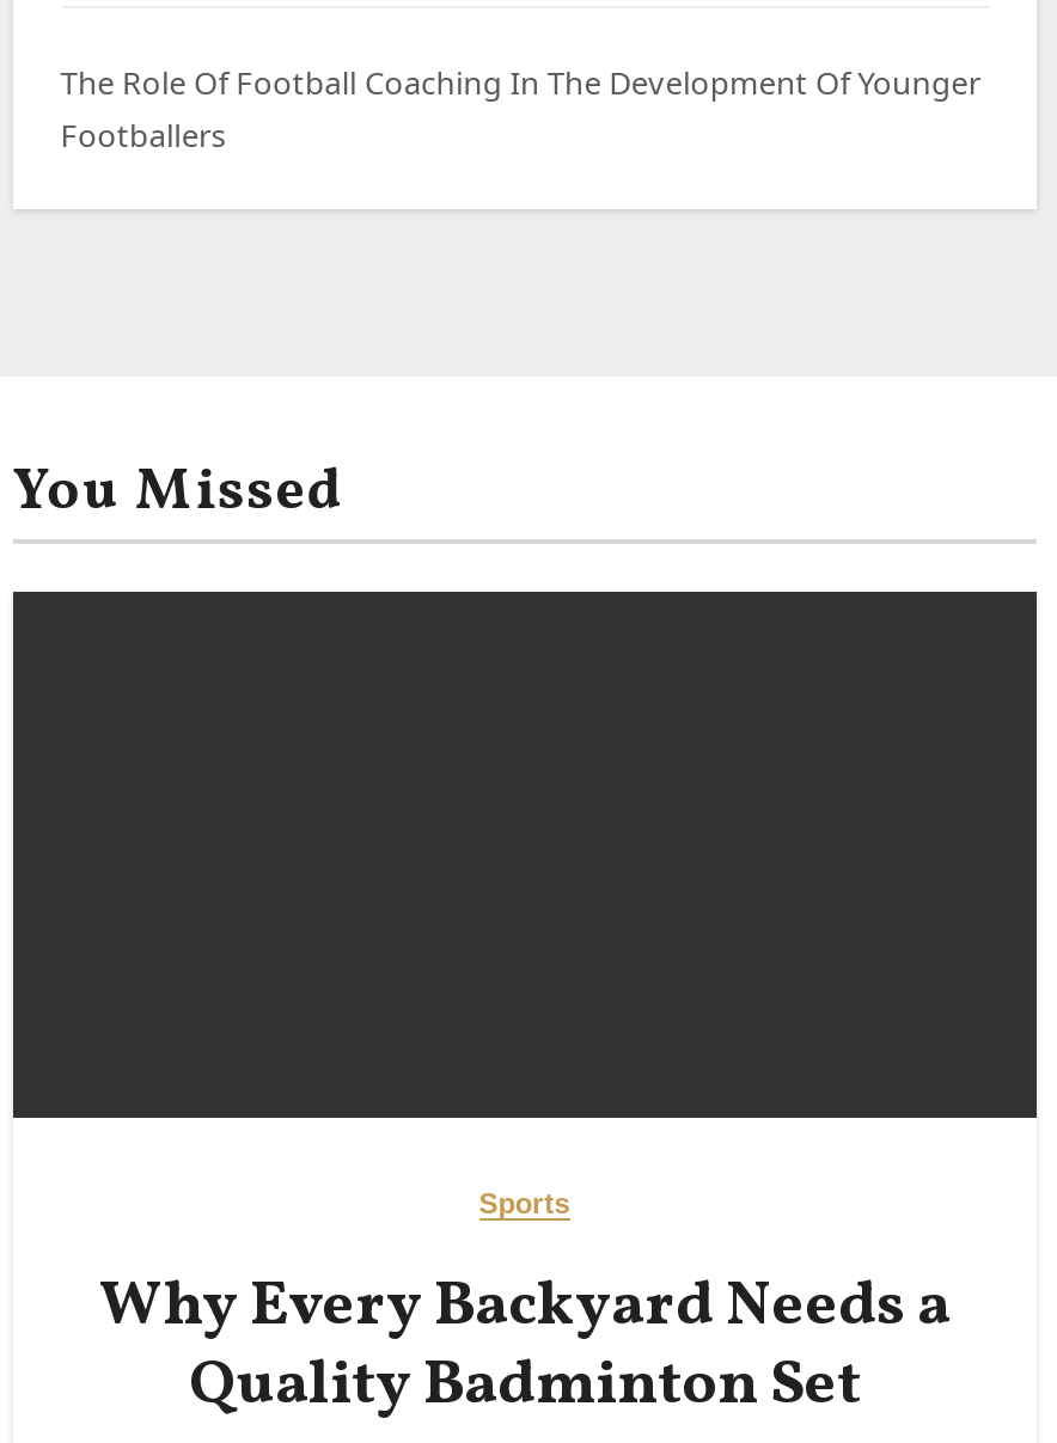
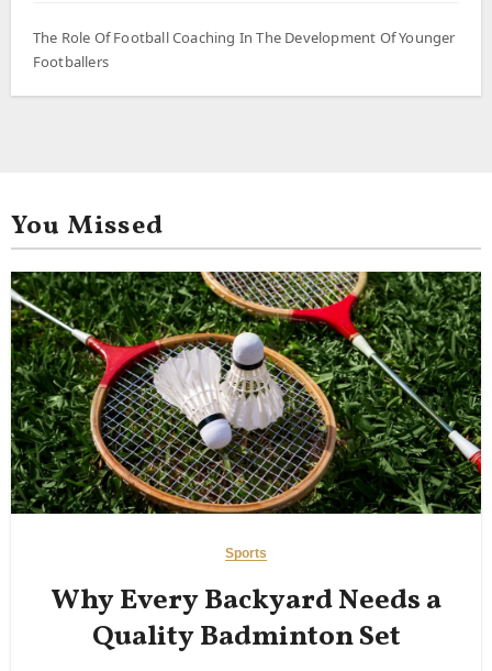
+ [image]
